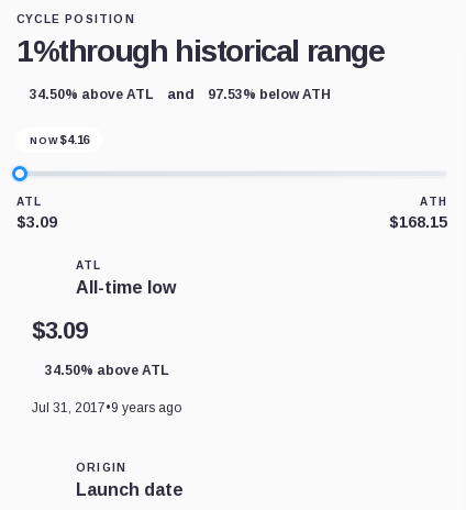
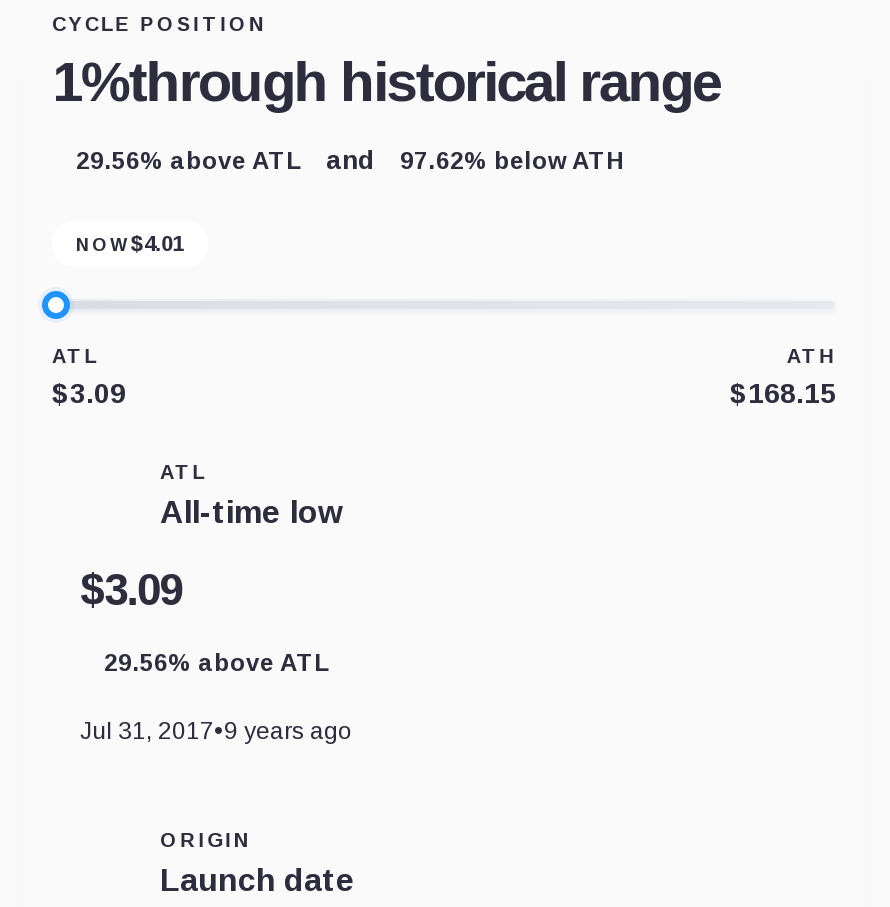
- 34.50% above ATL
+ 29.56% above ATL

- 97.53% below ATH
+ 97.62% below ATH

- NOW$4.16
+ NOW$4.01

- 34.50% above ATL
+ 29.56% above ATL
